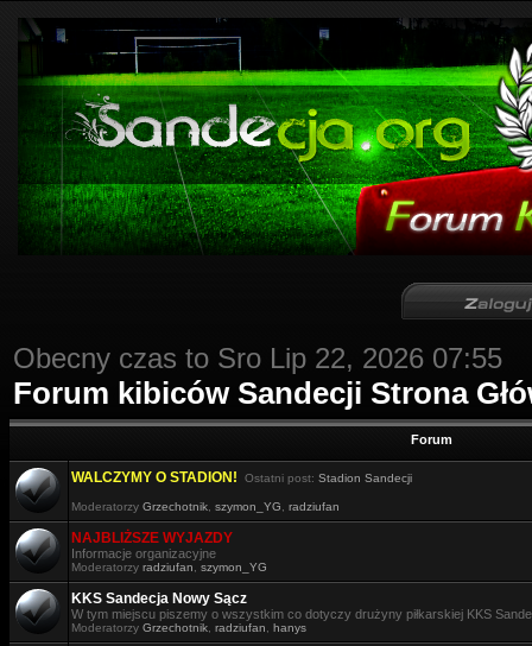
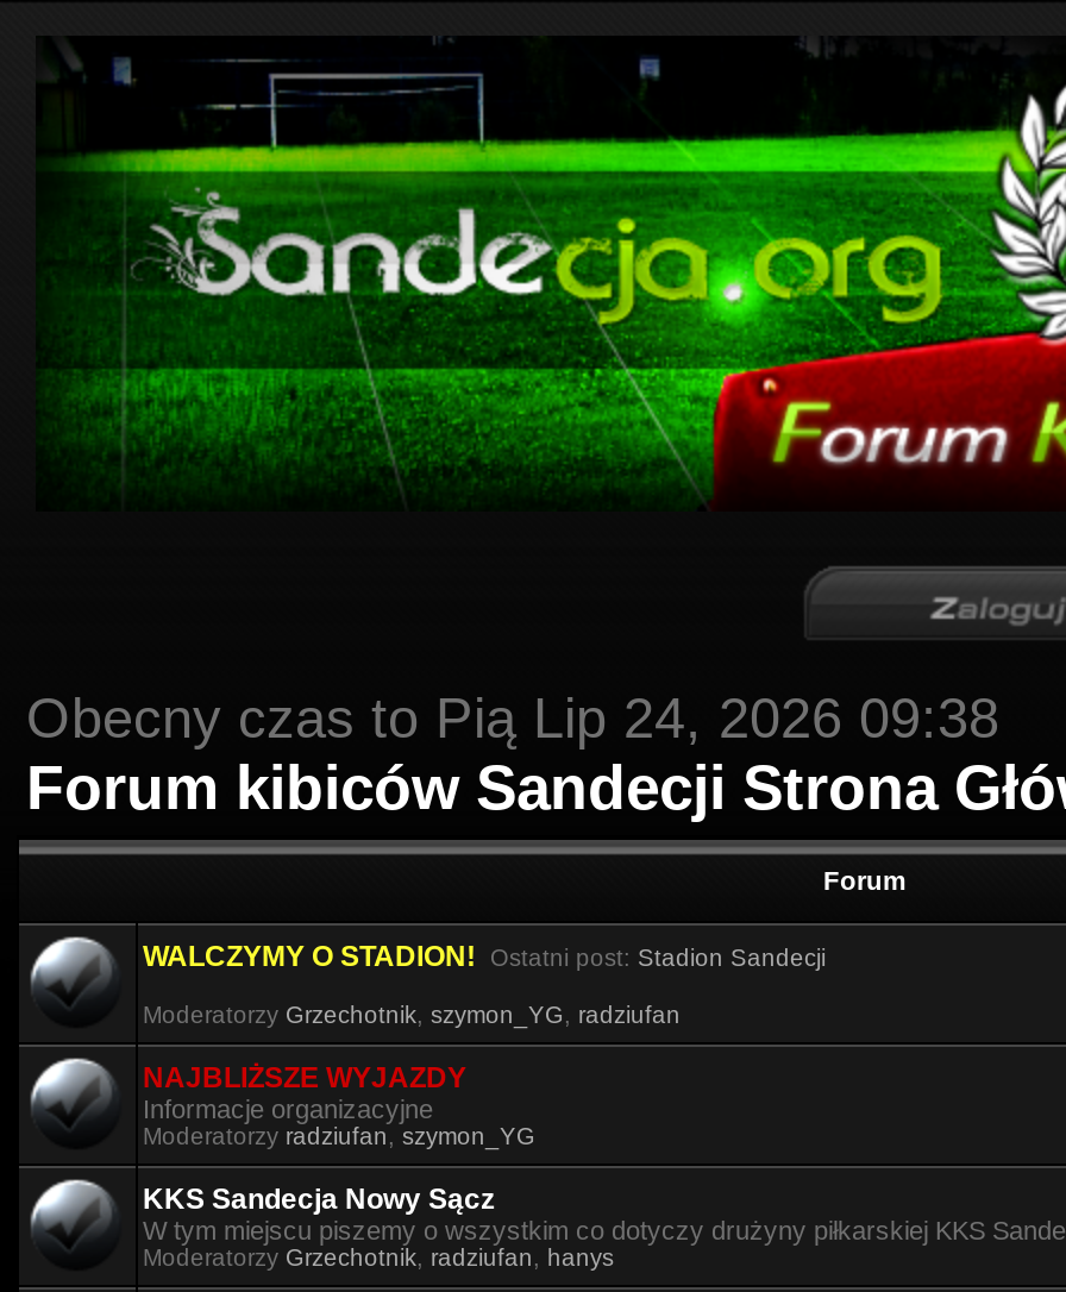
- Obecny czas to Sro Lip 22, 2026 07:55
+ Obecny czas to Pią Lip 24, 2026 09:38
